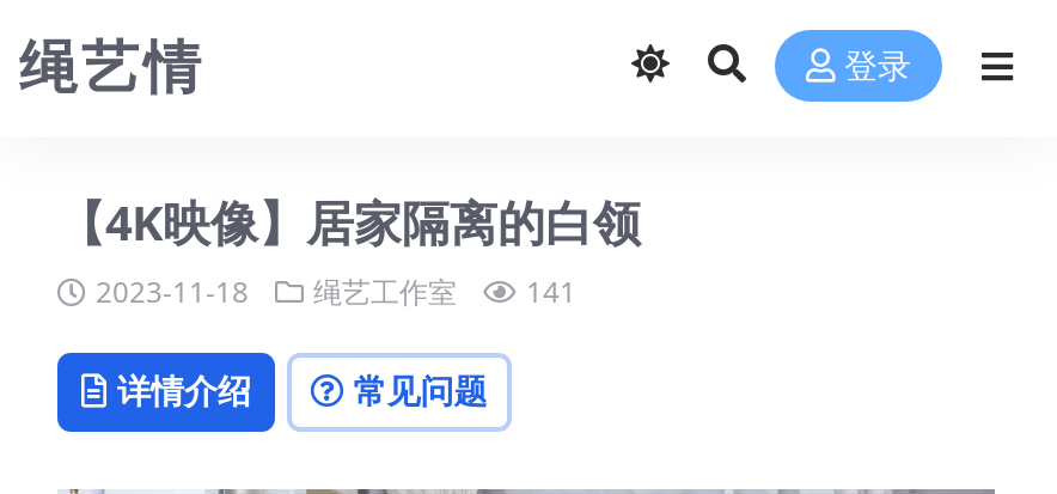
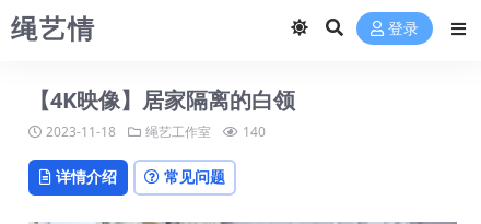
- 2023-11-18 绳艺工作室 141
+ 2023-11-18 绳艺工作室 140
